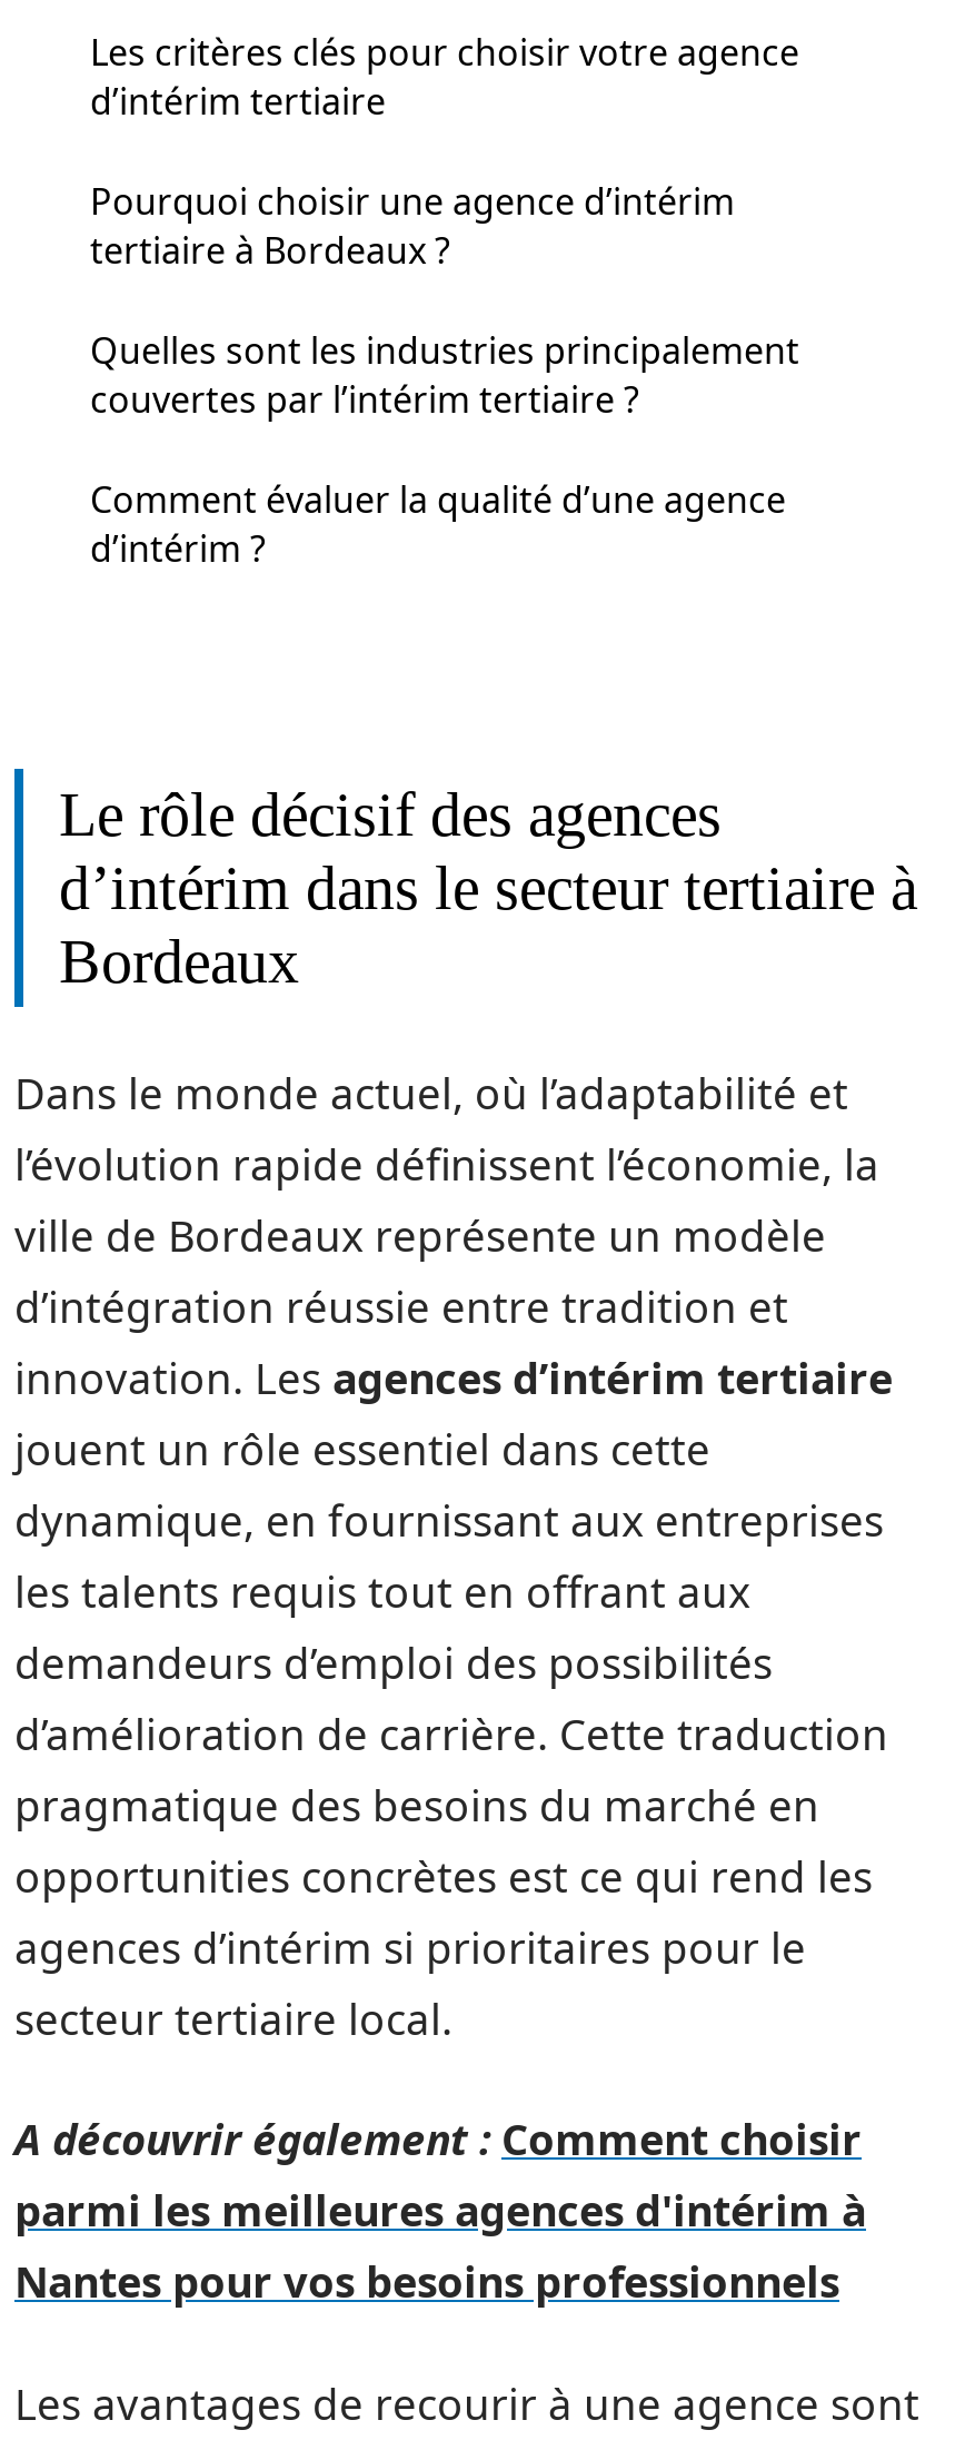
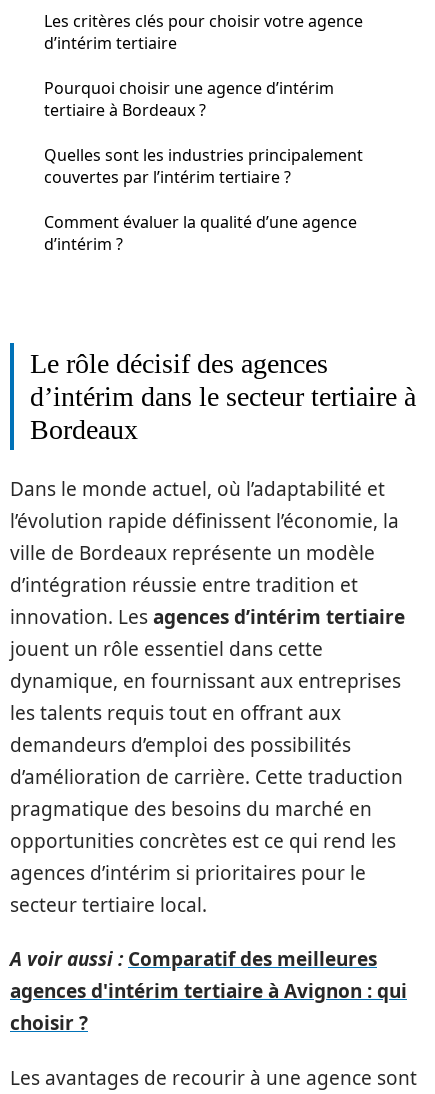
- A découvrir également : Comment choisir
- parmi les meilleures agences d'intérim à
- Nantes pour vos besoins professionnels
+ A voir aussi : Comparatif des meilleures
+ agences d'intérim tertiaire à Avignon : qui
+ choisir ?
